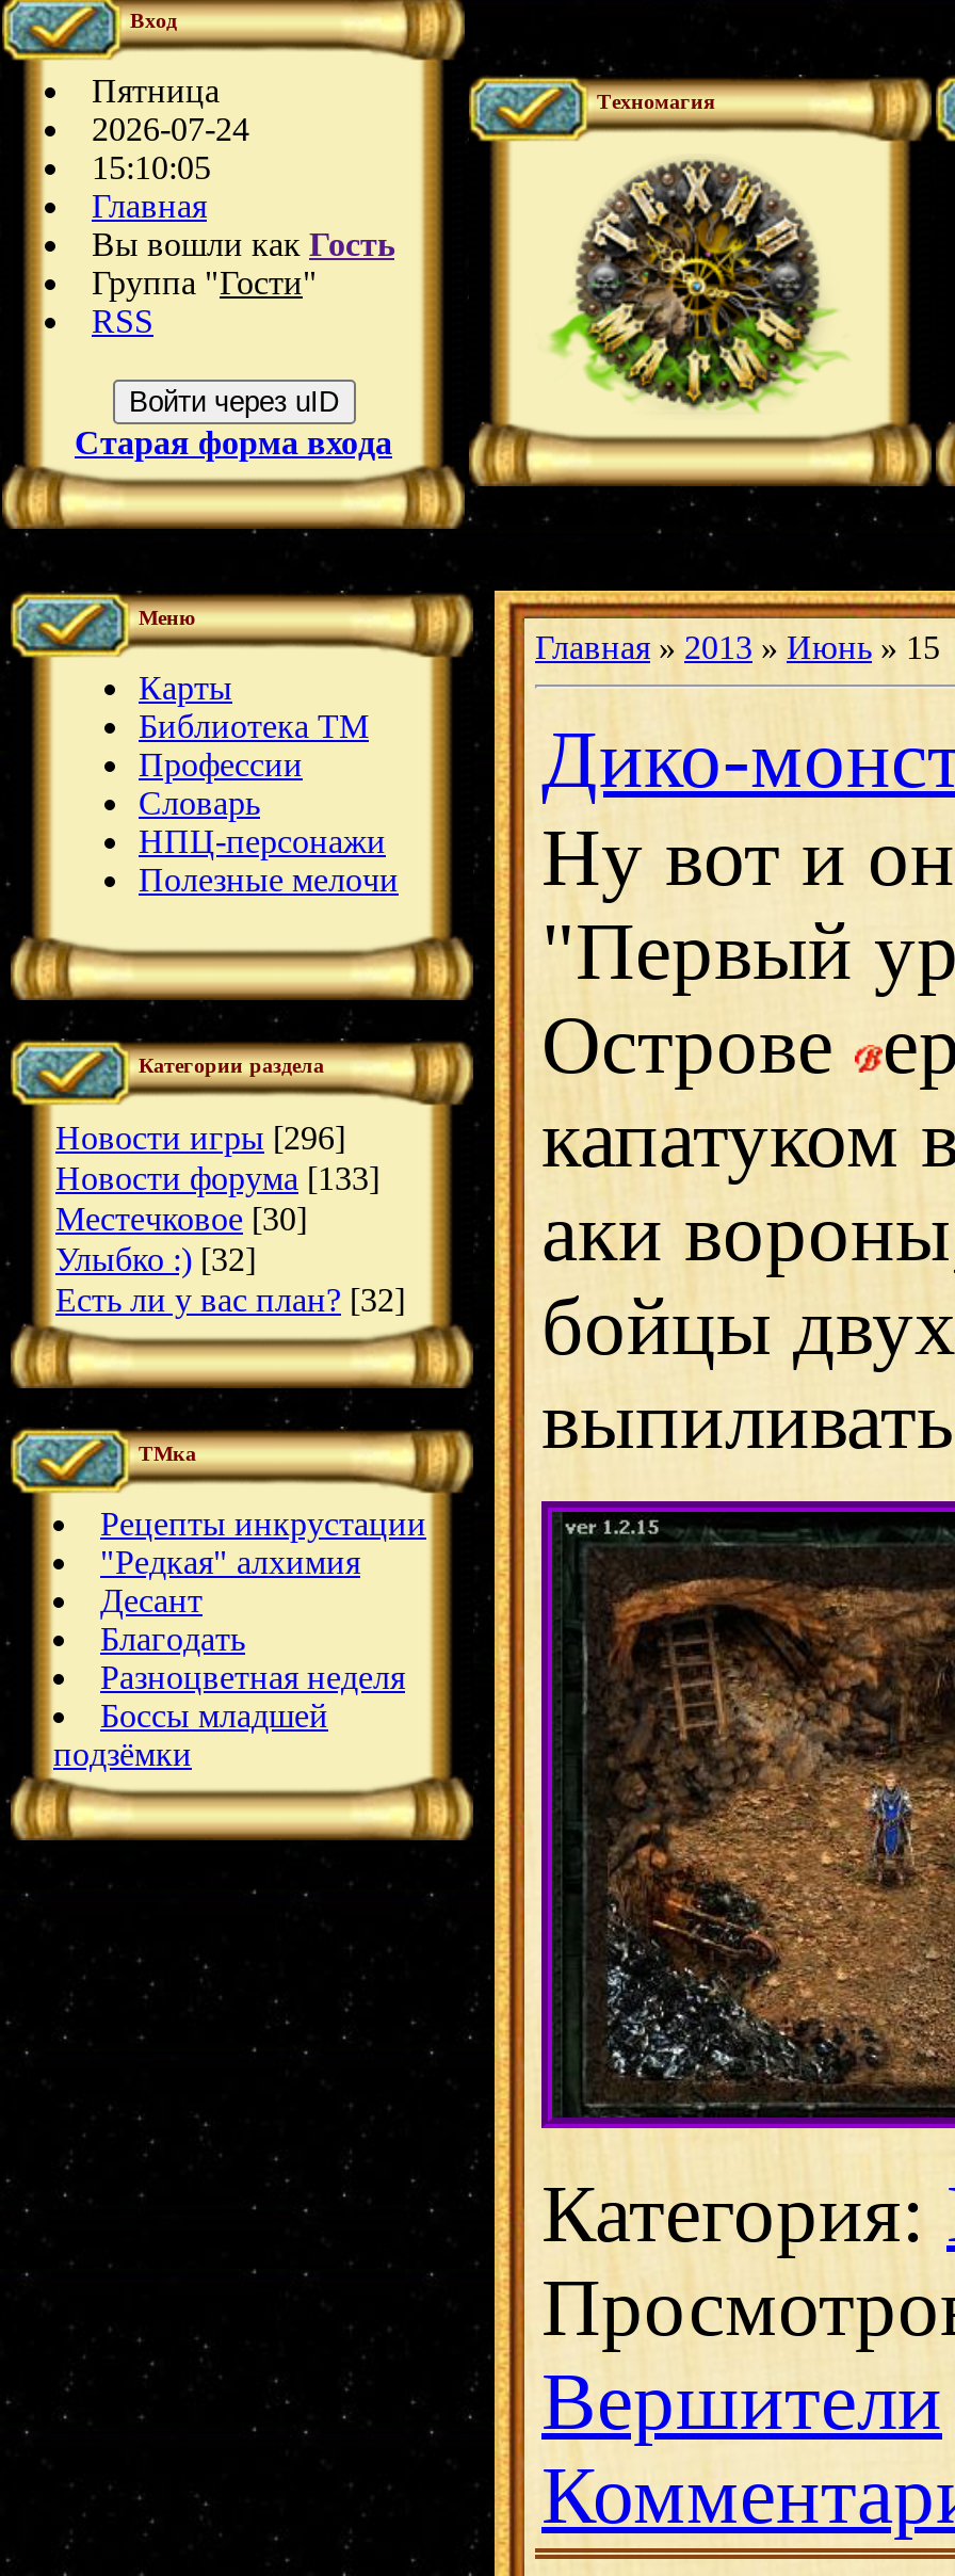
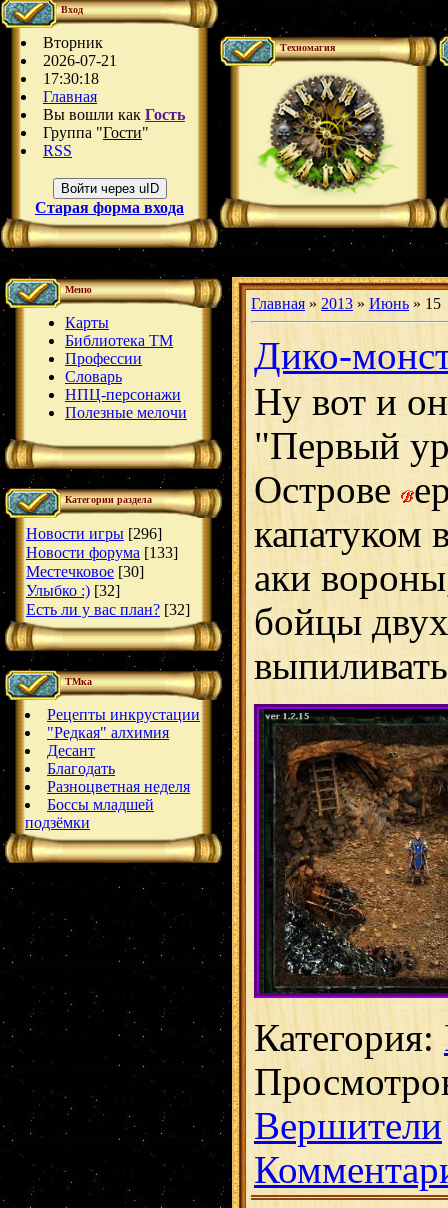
- Пятница
- 2026-07-24
- 15:10:05
+ Вторник
+ 2026-07-21
+ 17:30:18
